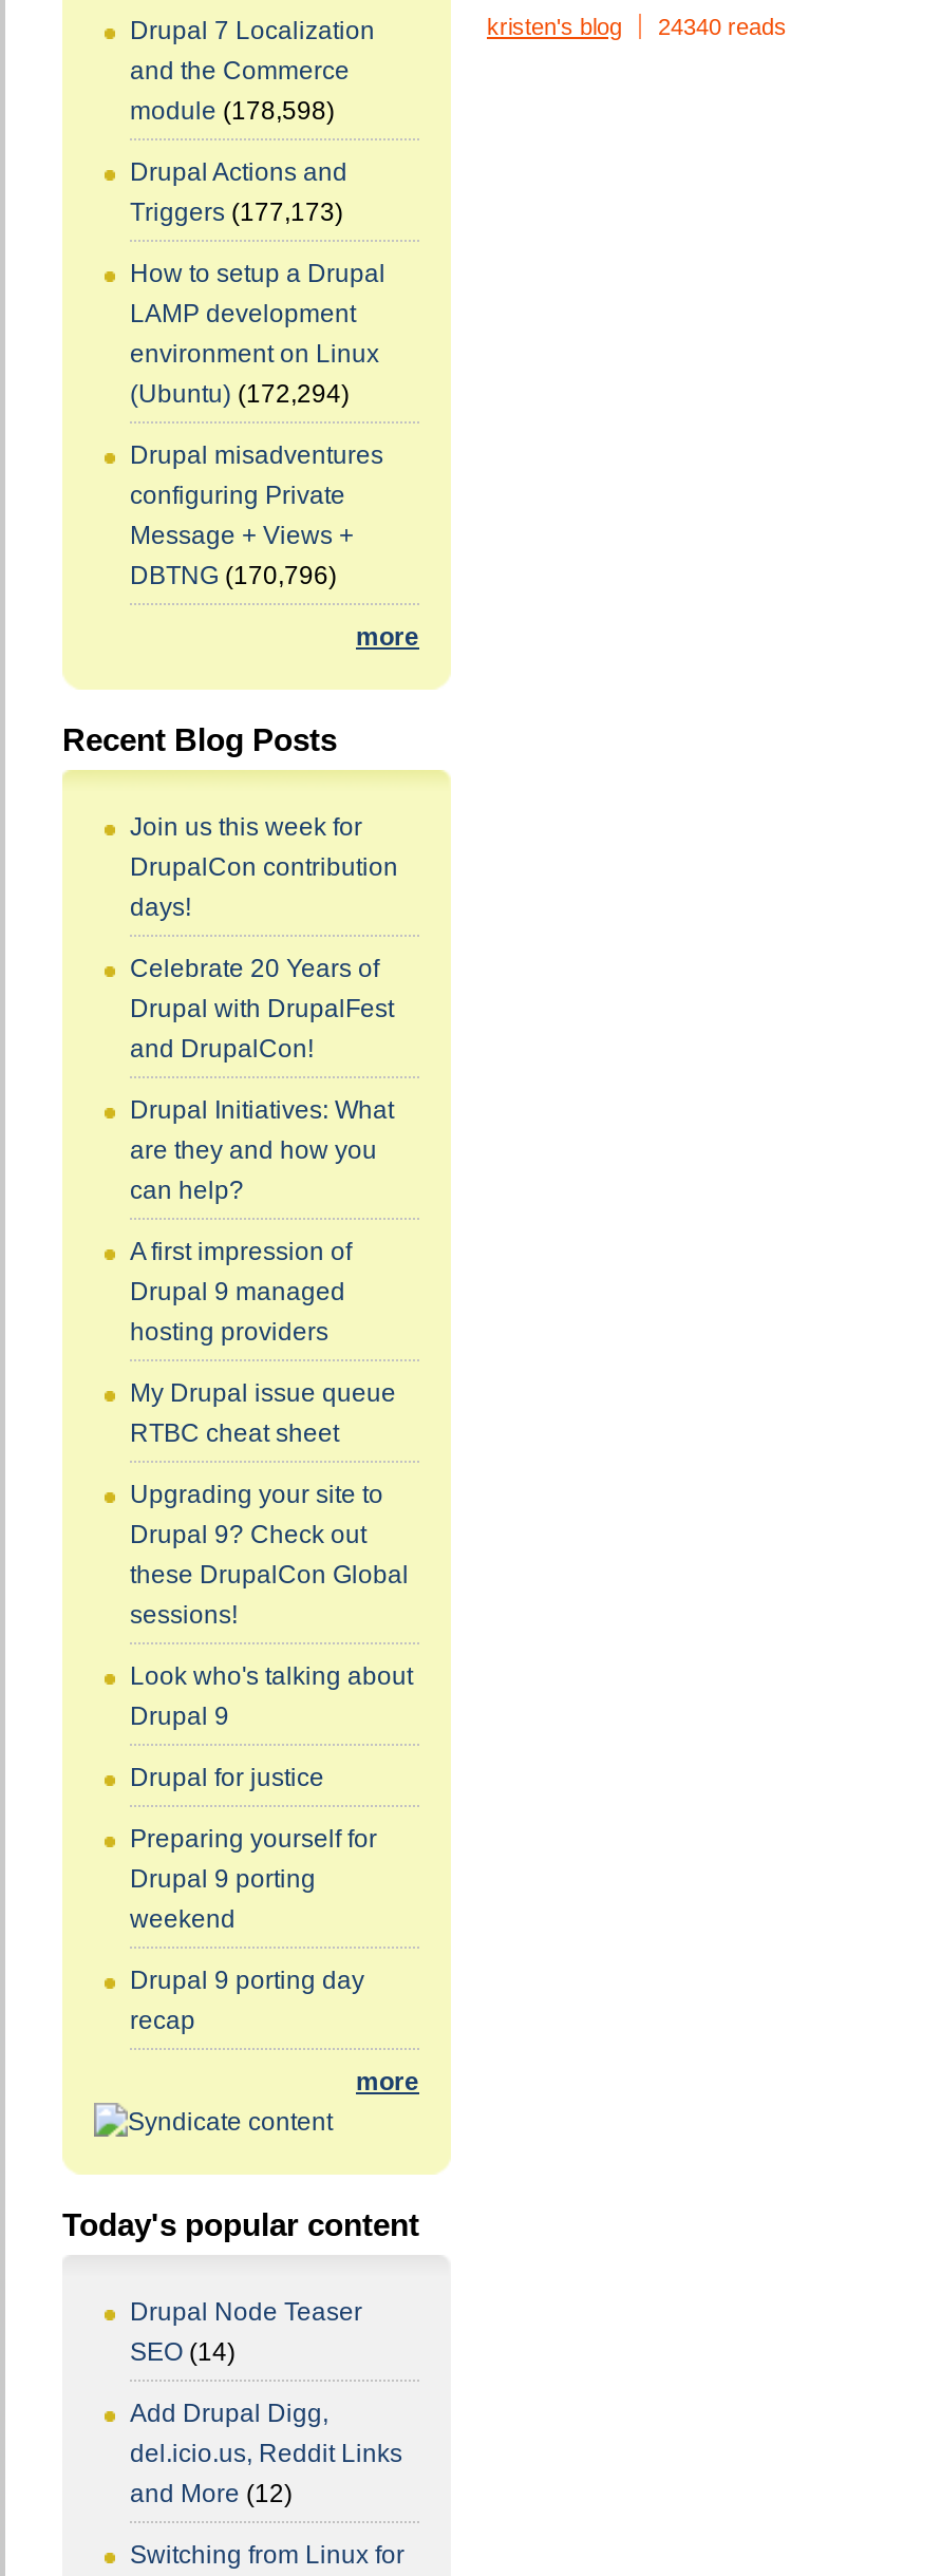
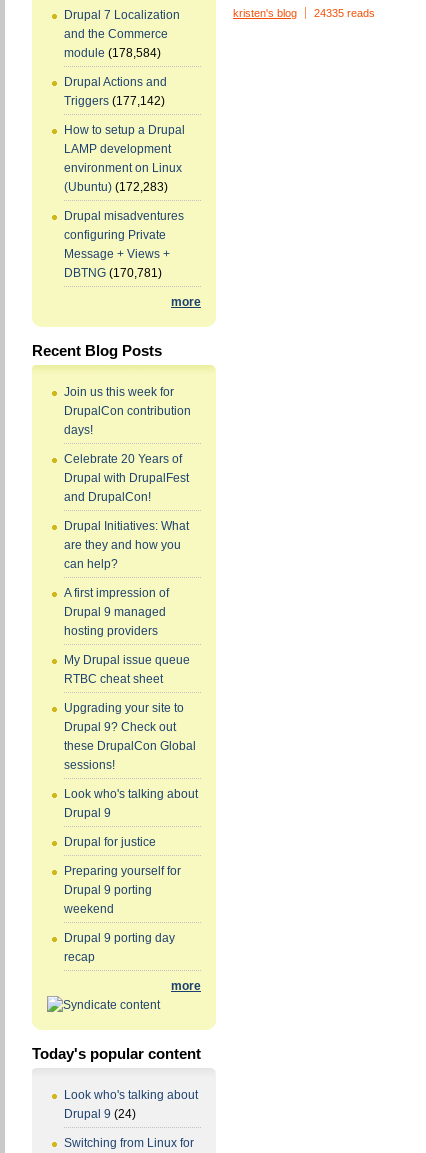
- kristen's blog 24340 reads
+ kristen's blog 24335 reads

- module (178,598)
+ module (178,584)

- Triggers (177,173)
+ Triggers (177,142)

- (Ubuntu) (172,294)
+ (Ubuntu) (172,283)

- DBTNG (170,796)
+ DBTNG (170,781)

- Drupal Node Teaser
- SEO (14)
- Add Drupal Digg,
- del.icio.us, Reddit Links
- and More (12)
+ Look who's talking about
+ Drupal 9 (24)
